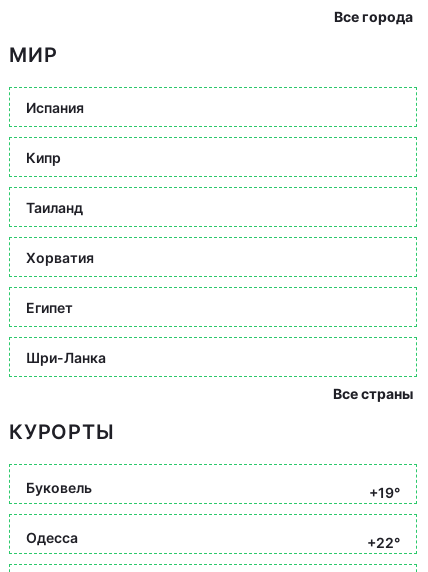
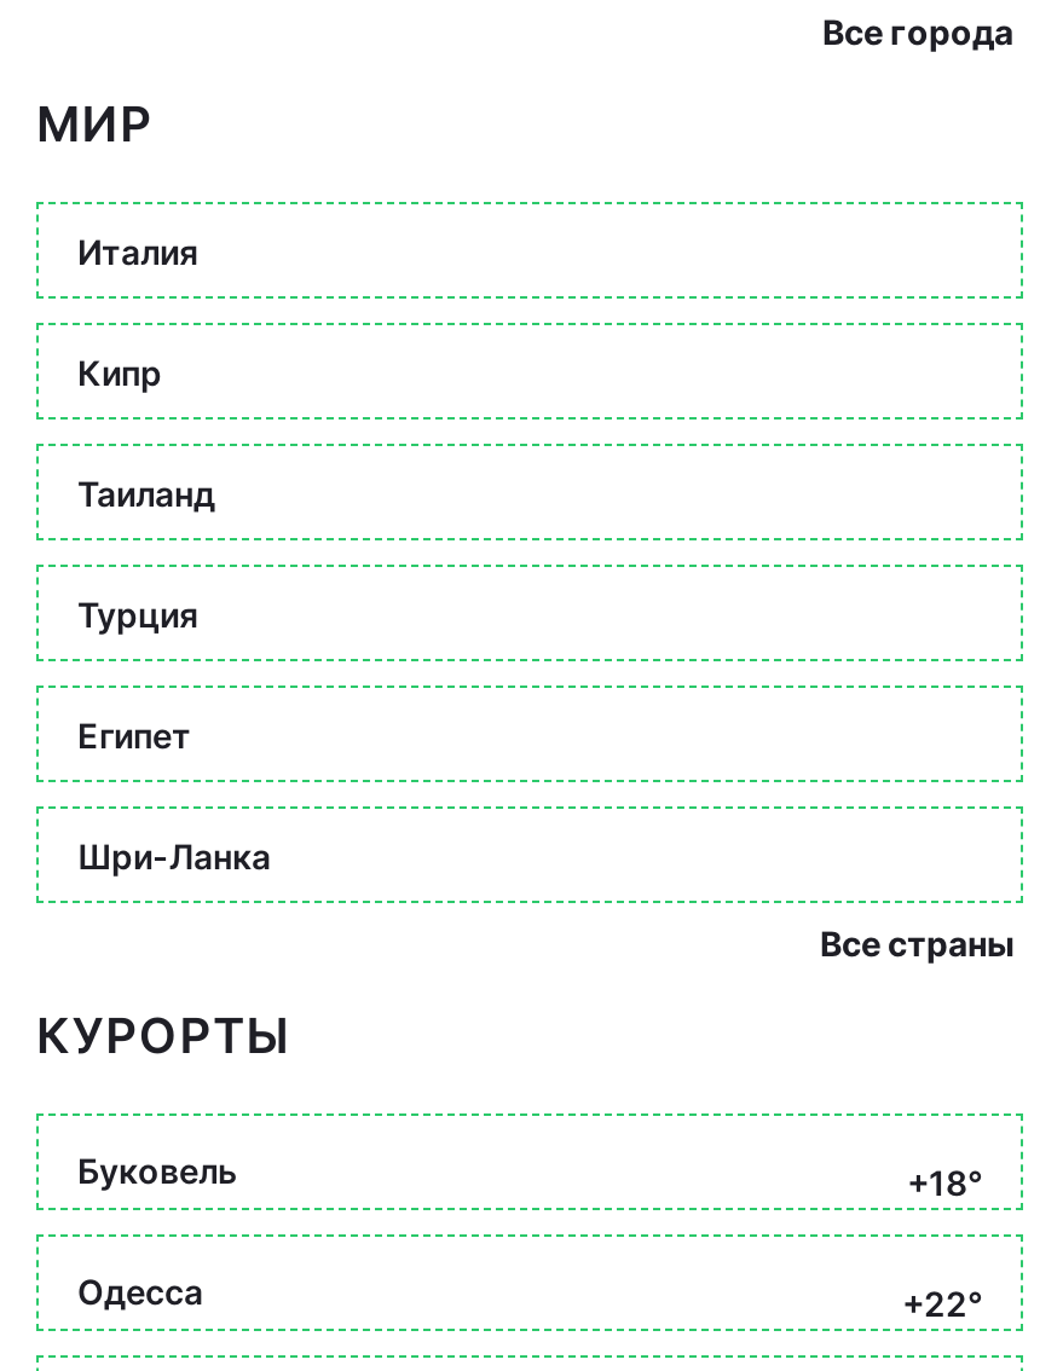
- Испания
+ Италия

- Хорватия
+ Турция

- +19°
+ +18°
